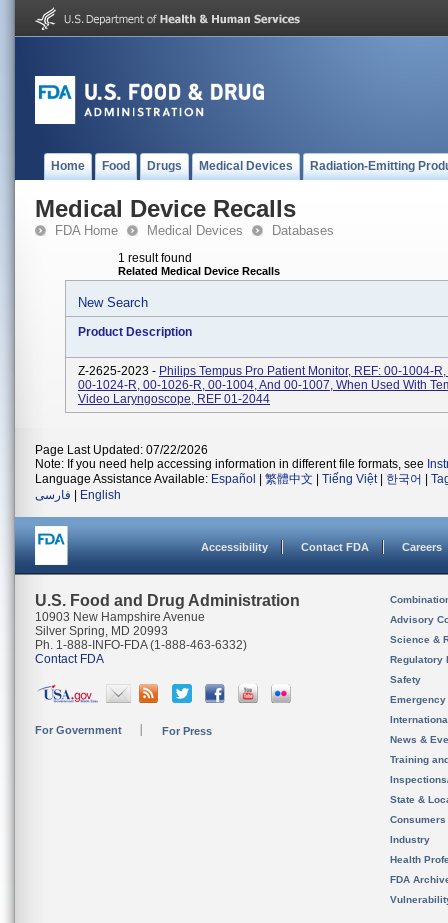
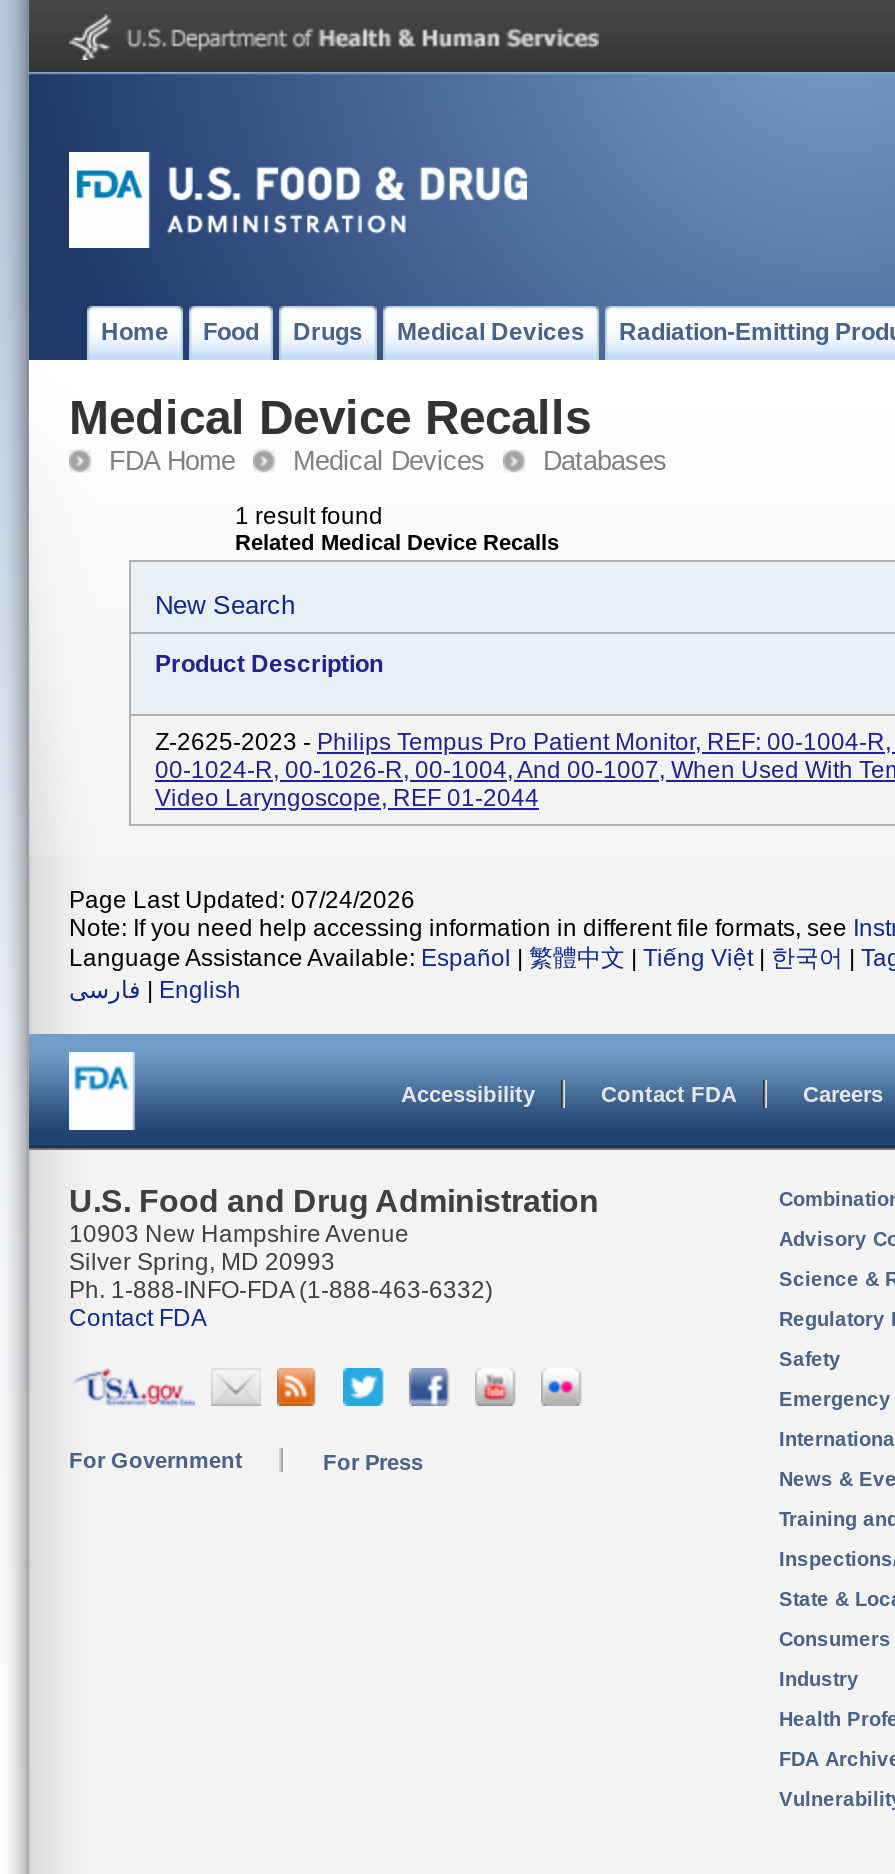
- Page Last Updated: 07/22/2026
+ Page Last Updated: 07/24/2026
